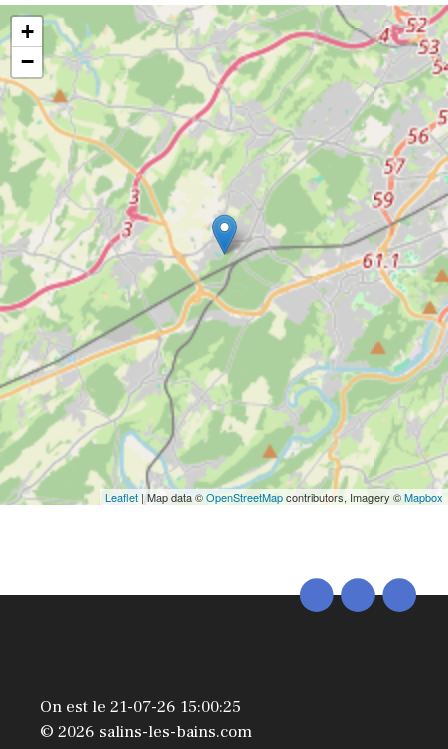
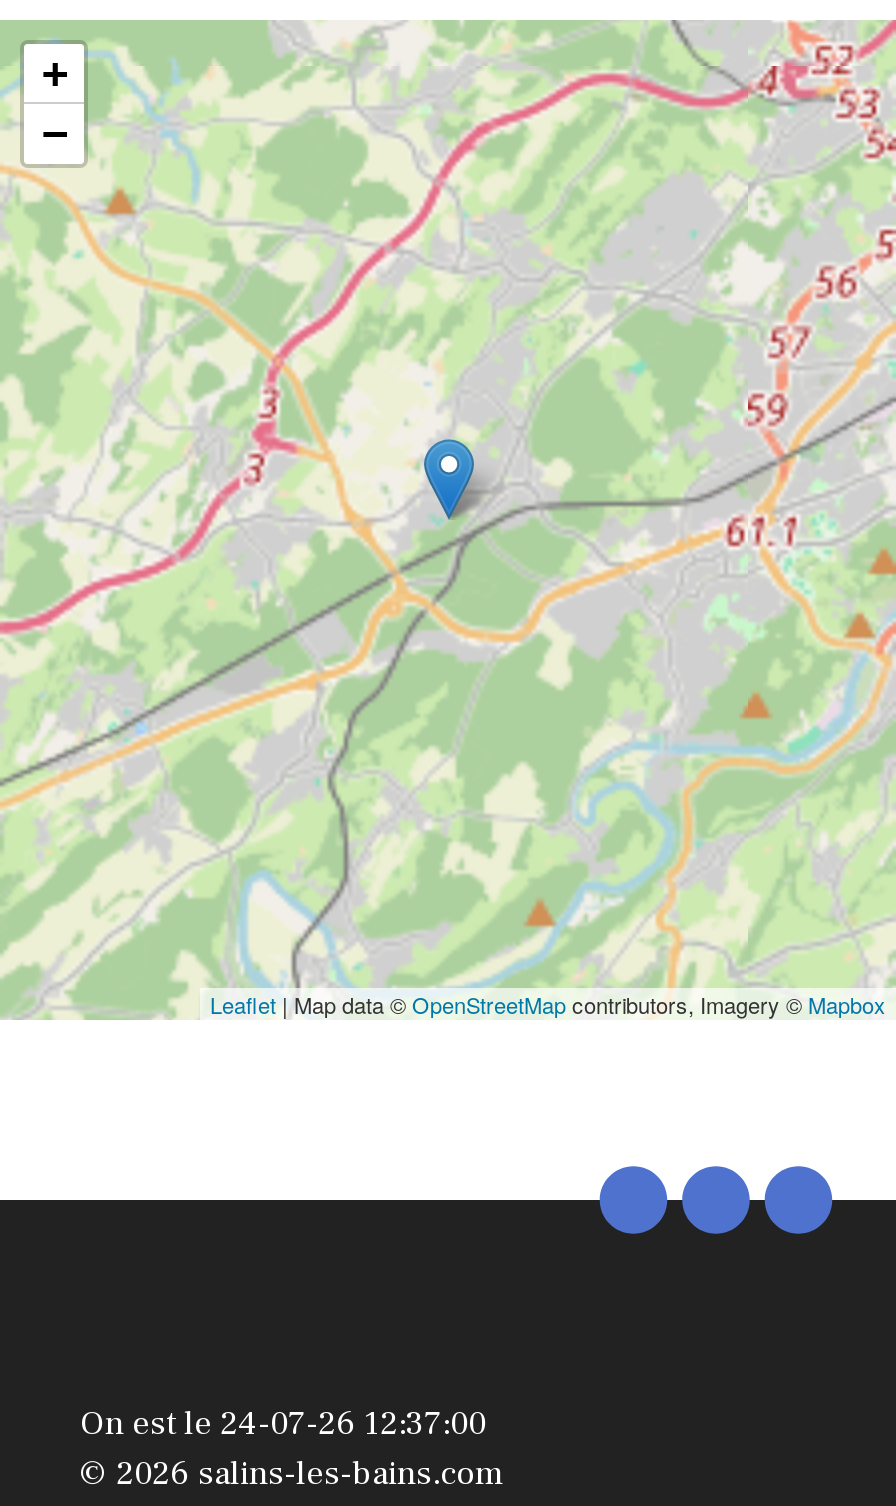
- On est le 21-07-26 15:00:25
+ On est le 24-07-26 12:37:00
